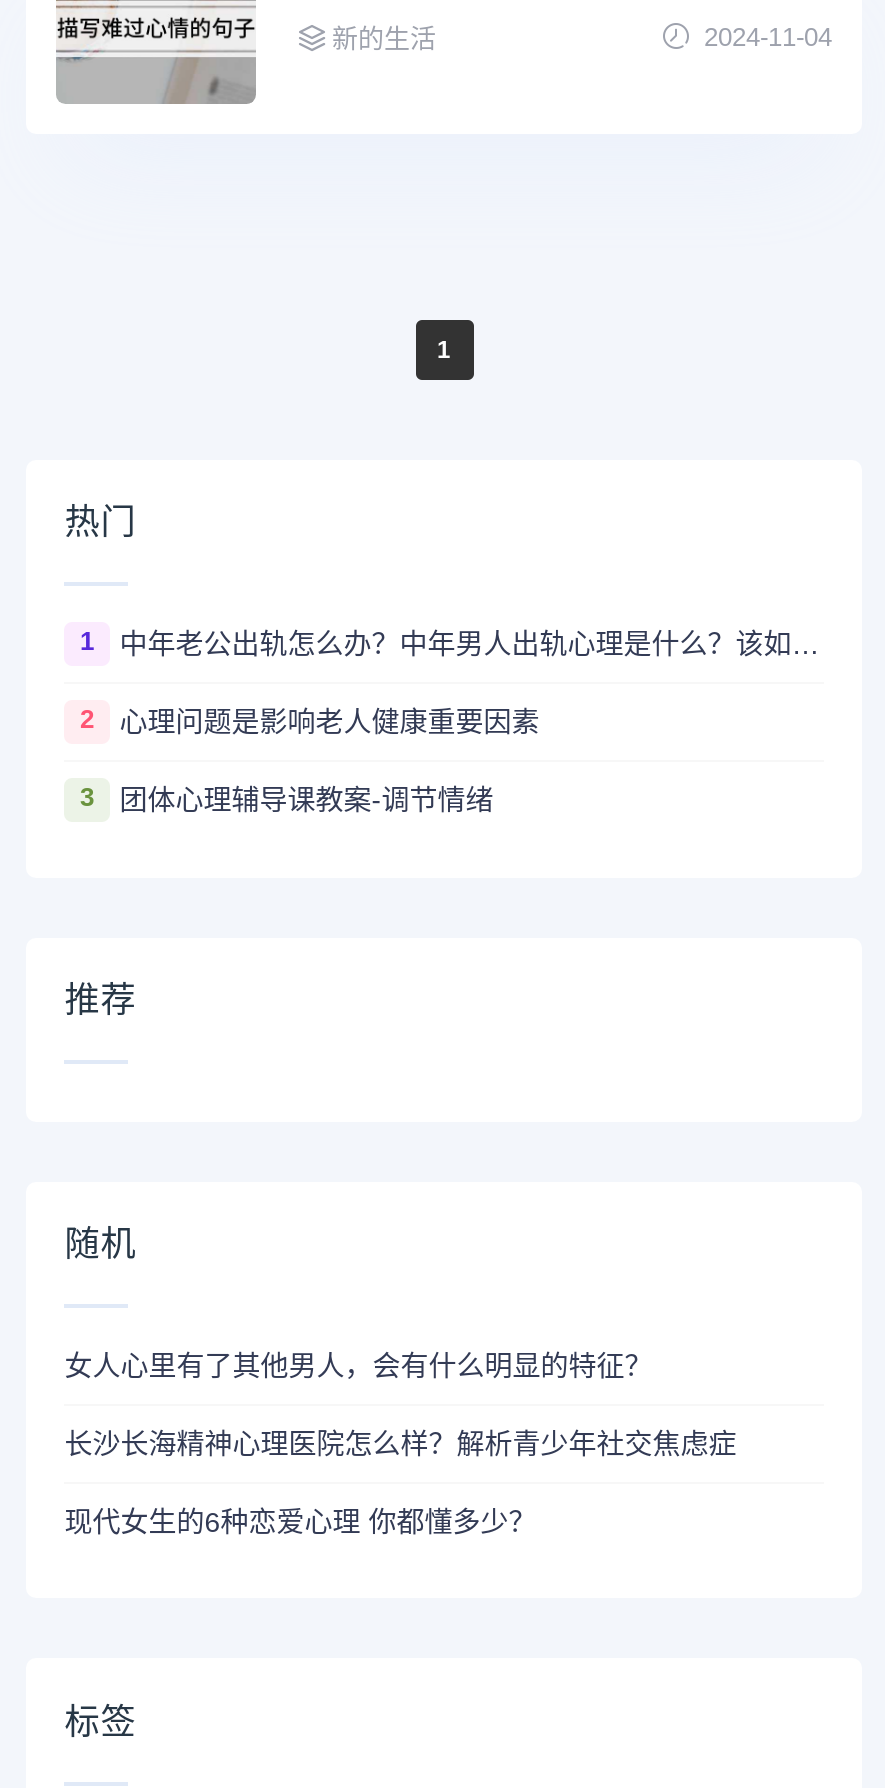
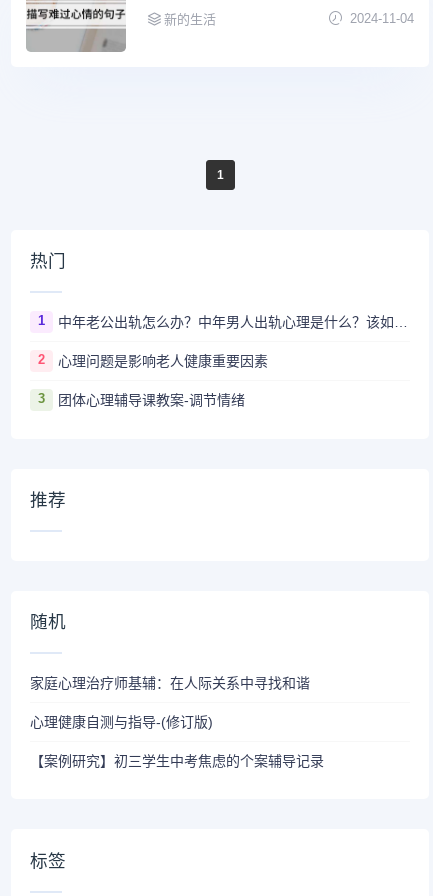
- 女人心里有了其他男人，会有什么明显的特征？
+ 家庭心理治疗师基辅：在人际关系中寻找和谐

- 长沙长海精神心理医院怎么样？解析青少年社交焦虑症
+ 心理健康自测与指导-(修订版)

- 现代女生的6种恋爱心理 你都懂多少？
+ 【案例研究】初三学生中考焦虑的个案辅导记录
